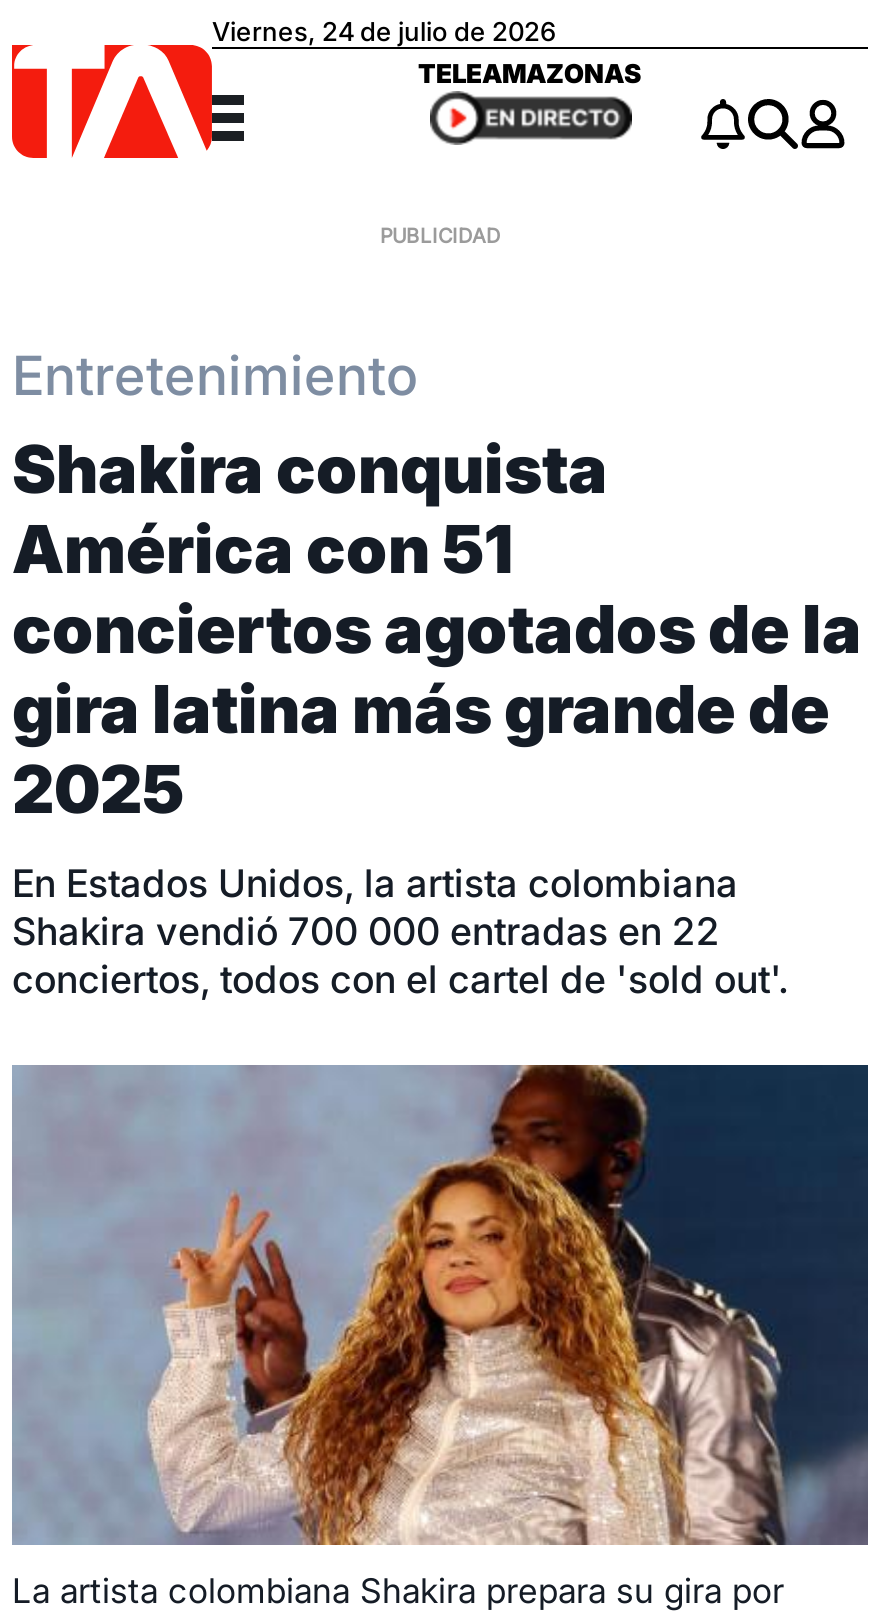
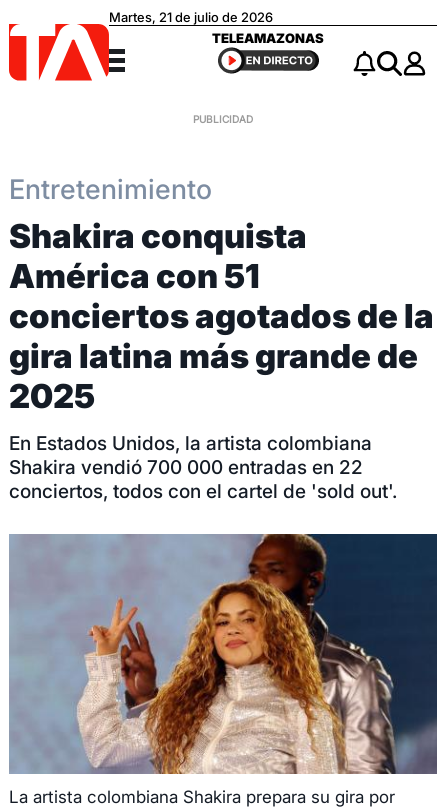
- Viernes, 24 de julio de 2026
+ Martes, 21 de julio de 2026
